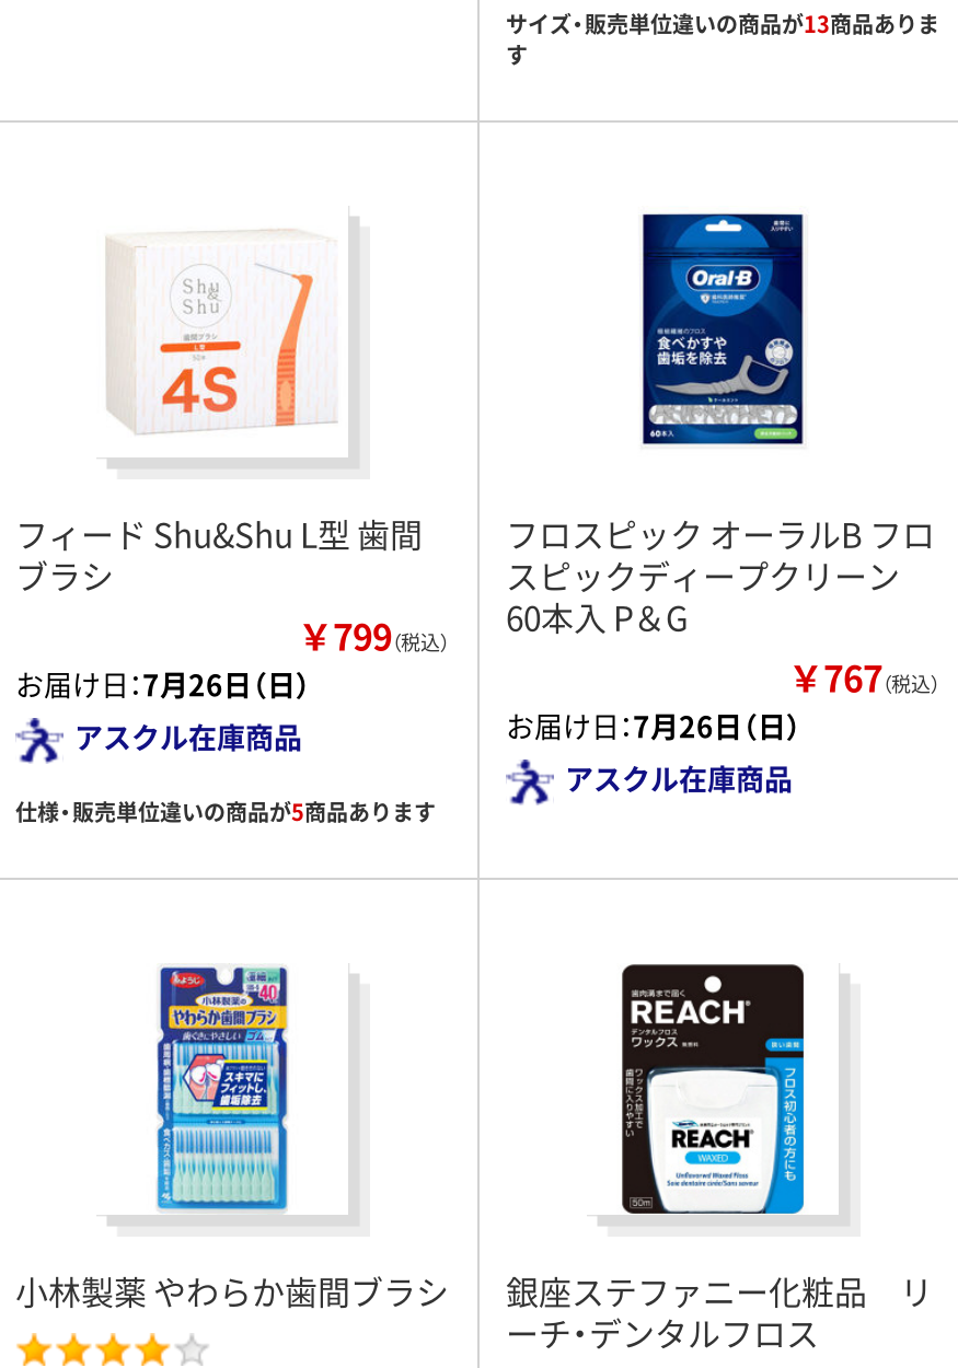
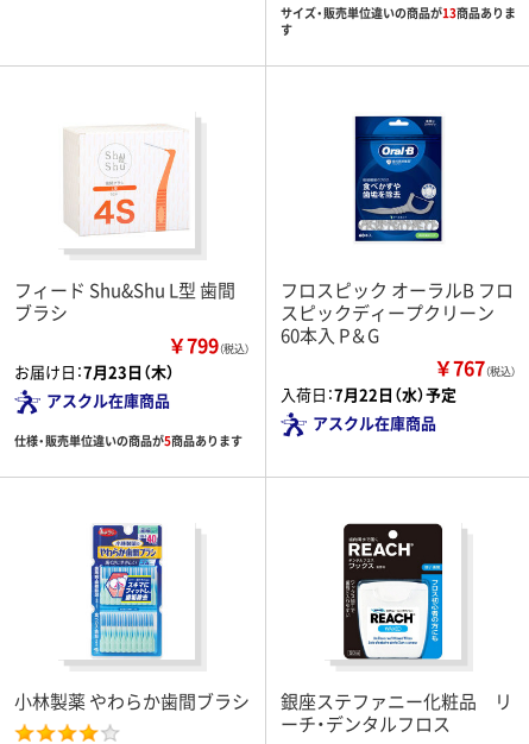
- お届け日：7月26日（日）
+ お届け日：7月23日（木）

- お届け日：7月26日（日）
+ 入荷日：7月22日（水）予定
